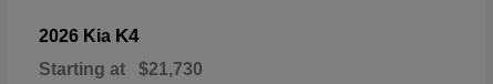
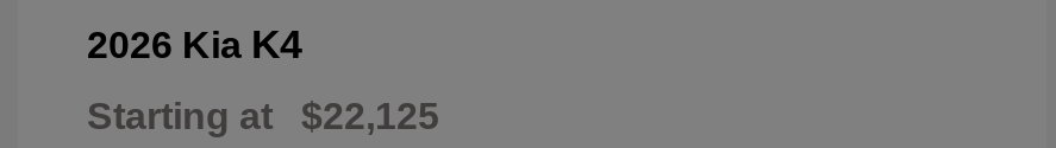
- Starting at $21,730
+ Starting at $22,125
